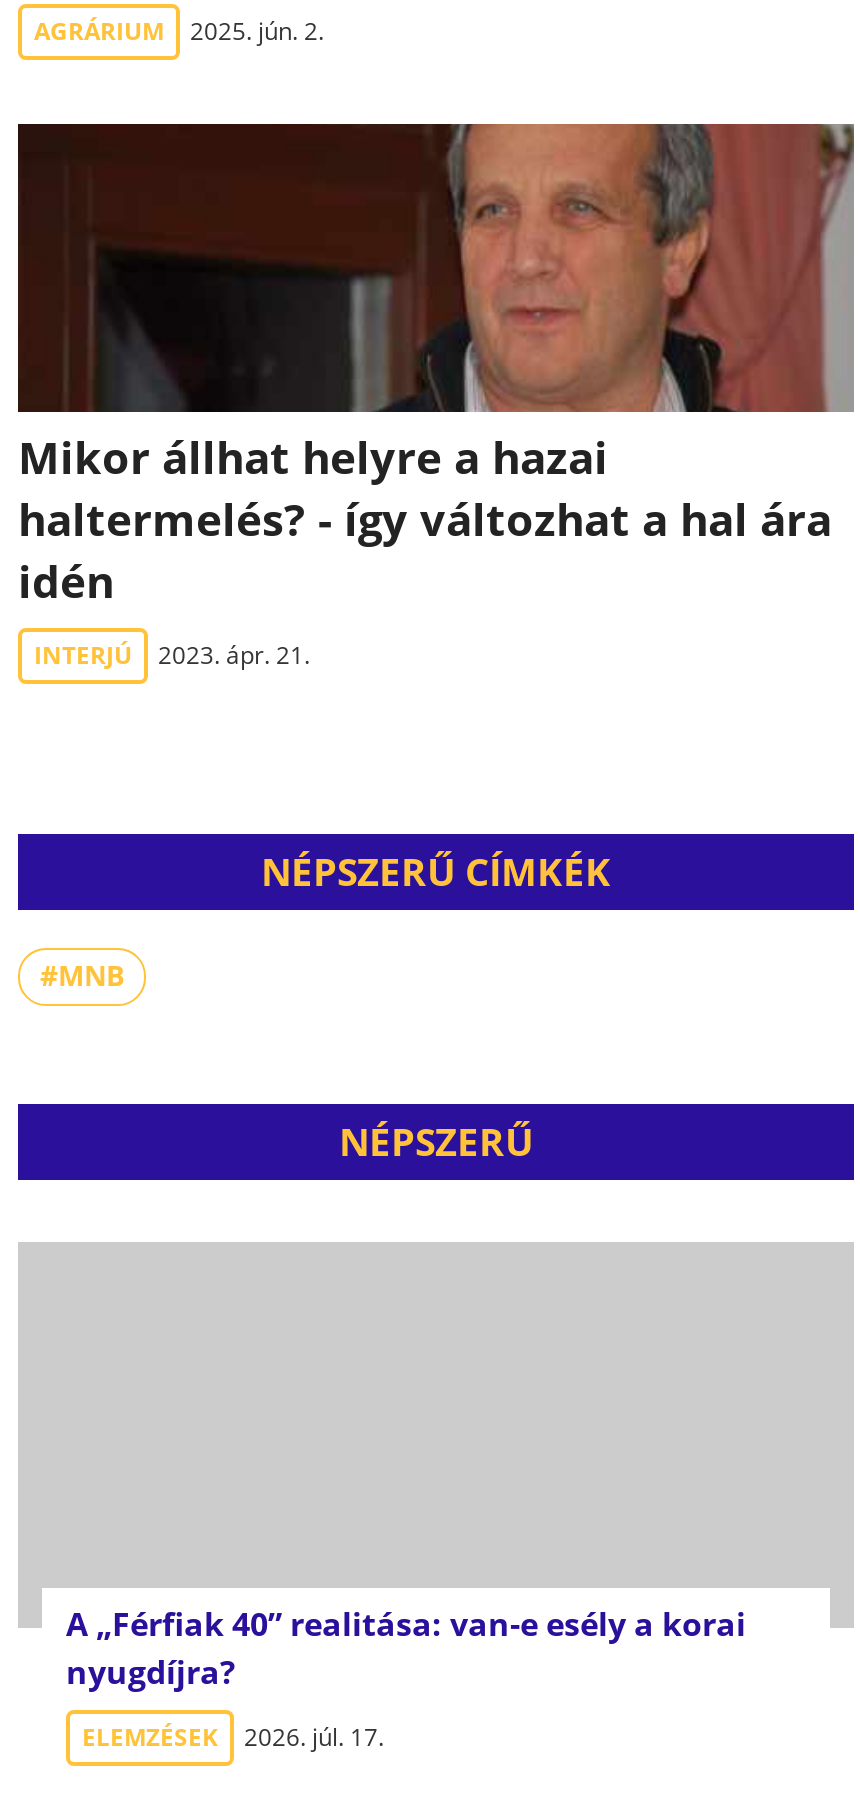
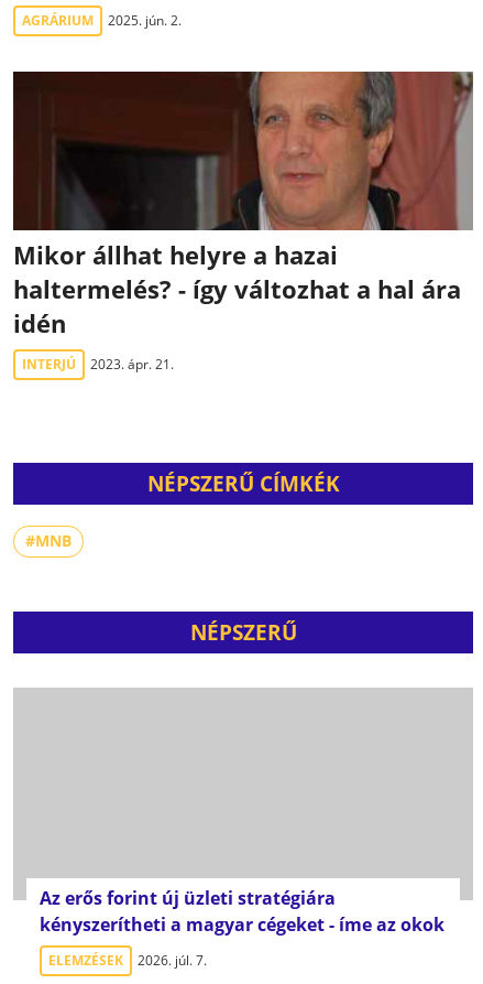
- A „Férfiak 40” realitása: van-e esély a korai
- nyugdíjra?
+ Az erős forint új üzleti stratégiára
+ kényszerítheti a magyar cégeket - íme az okok

- ELEMZÉSEK 2026. júl. 17.
+ ELEMZÉSEK 2026. júl. 7.
